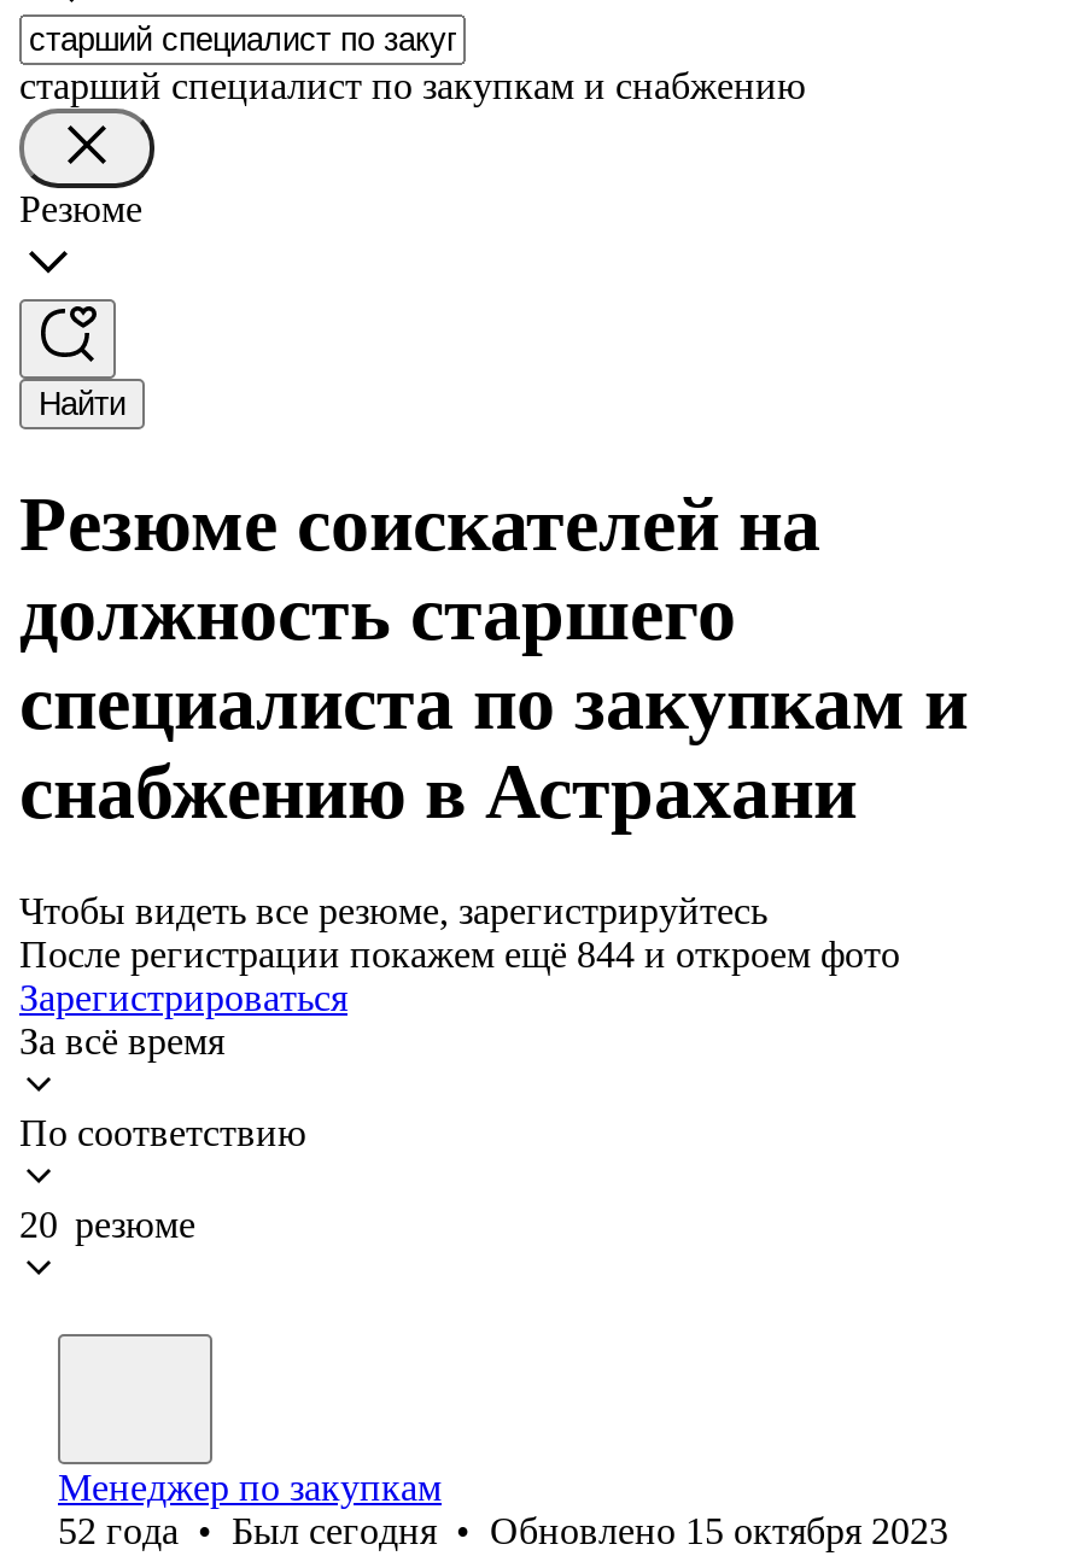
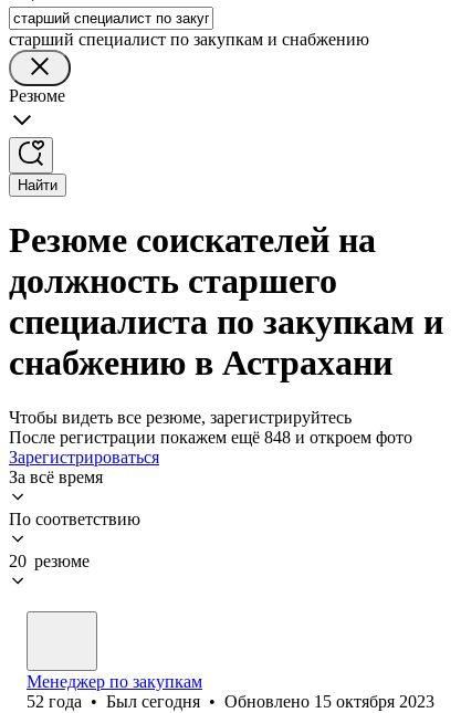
- После регистрации покажем ещё 844 и откроем фото
+ После регистрации покажем ещё 848 и откроем фото
